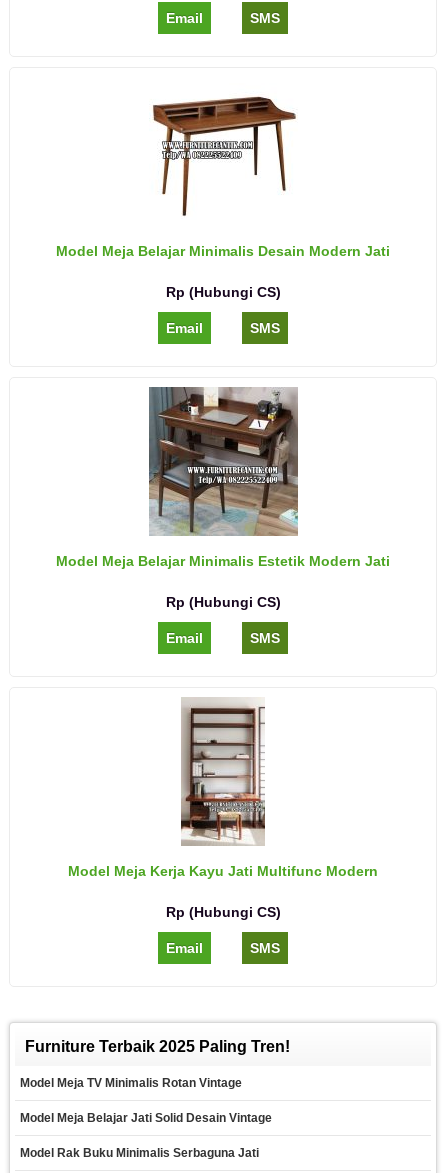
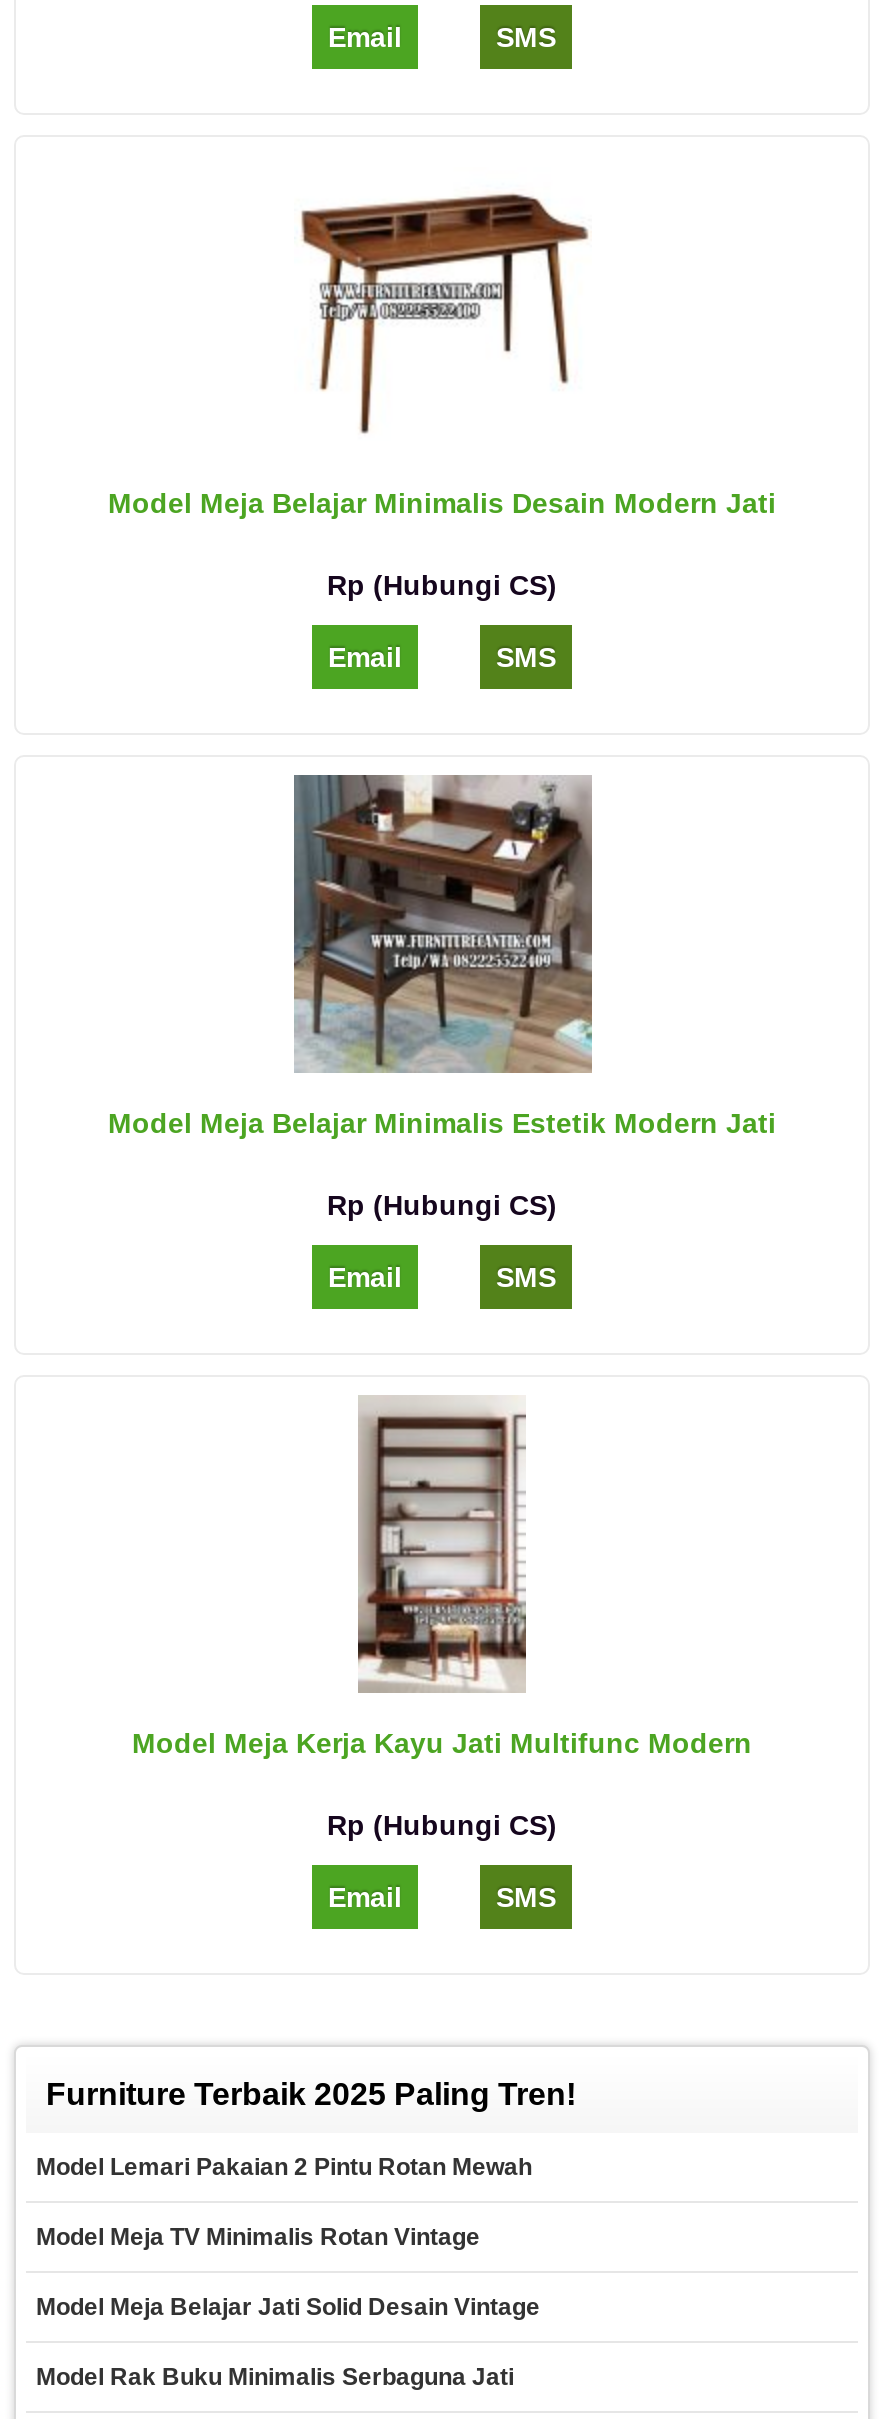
+ Model Lemari Pakaian 2 Pintu Rotan Mewah
